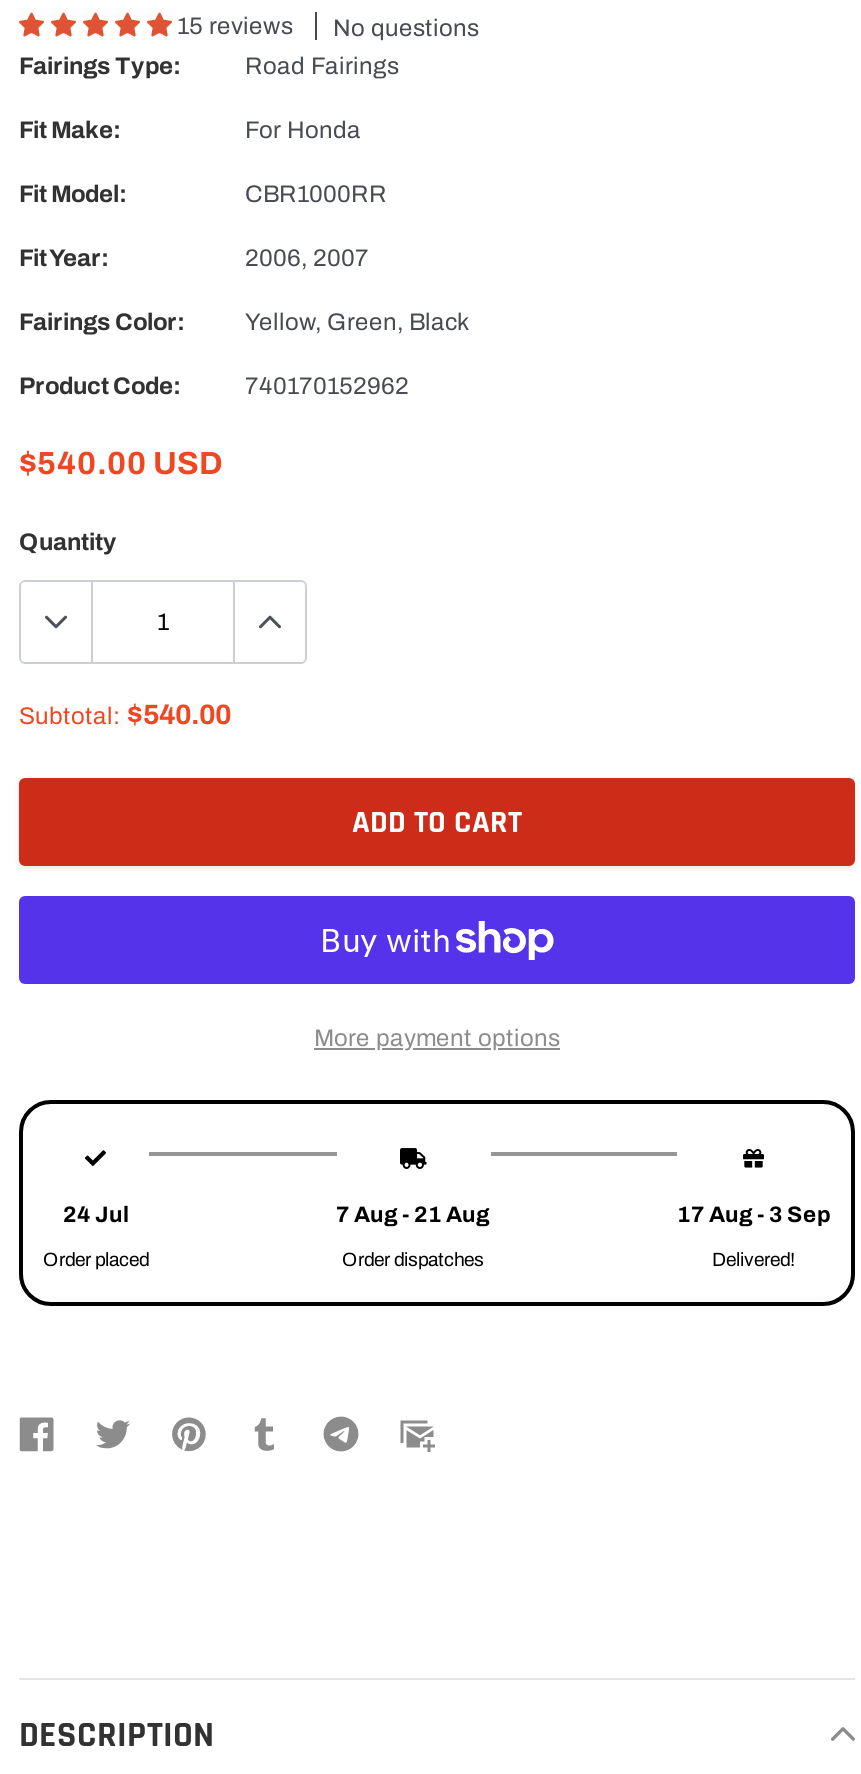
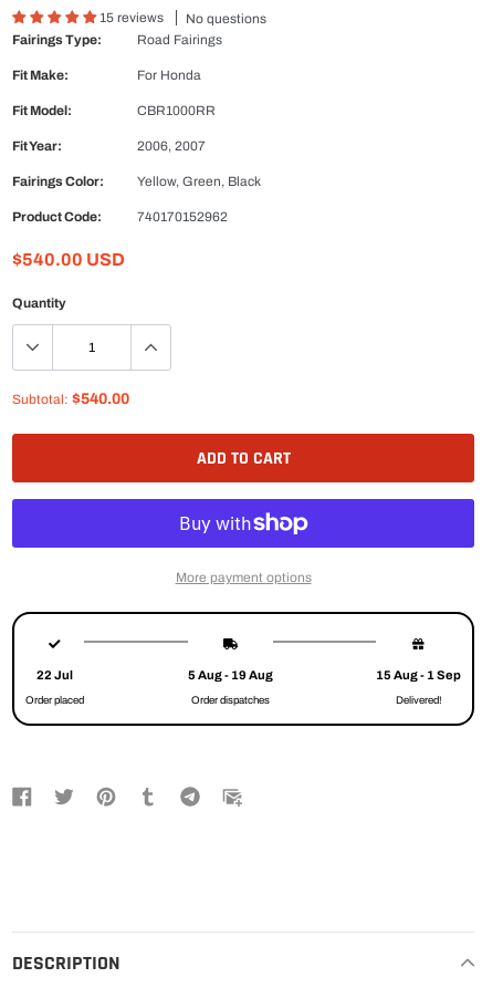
- 24 Jul
+ 22 Jul

- 7 Aug - 21 Aug
+ 5 Aug - 19 Aug

- 17 Aug - 3 Sep
+ 15 Aug - 1 Sep
